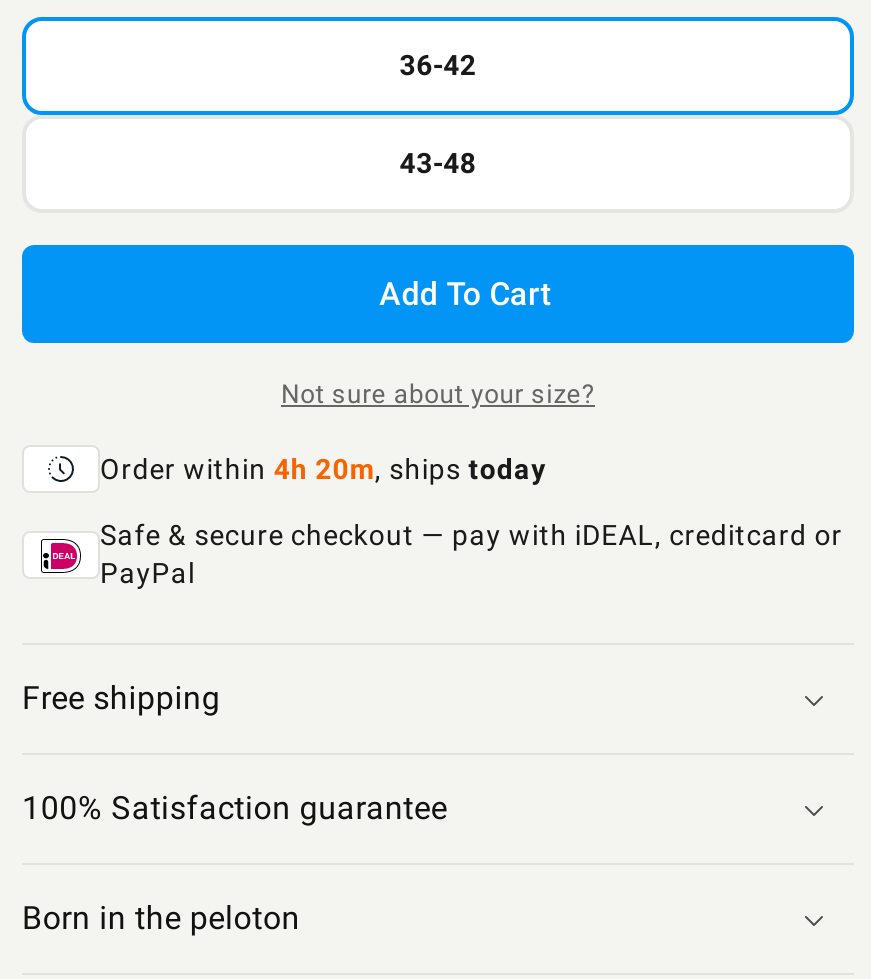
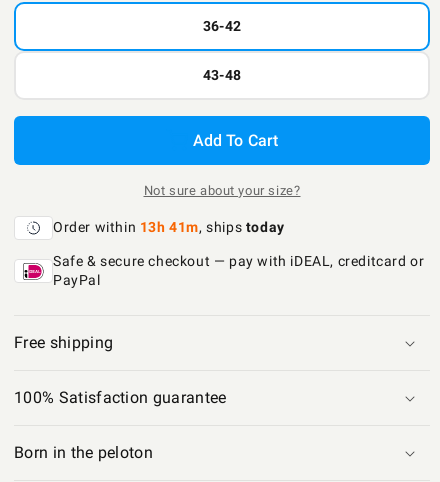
- Order within 4h 20m, ships today
+ Order within 13h 41m, ships today
